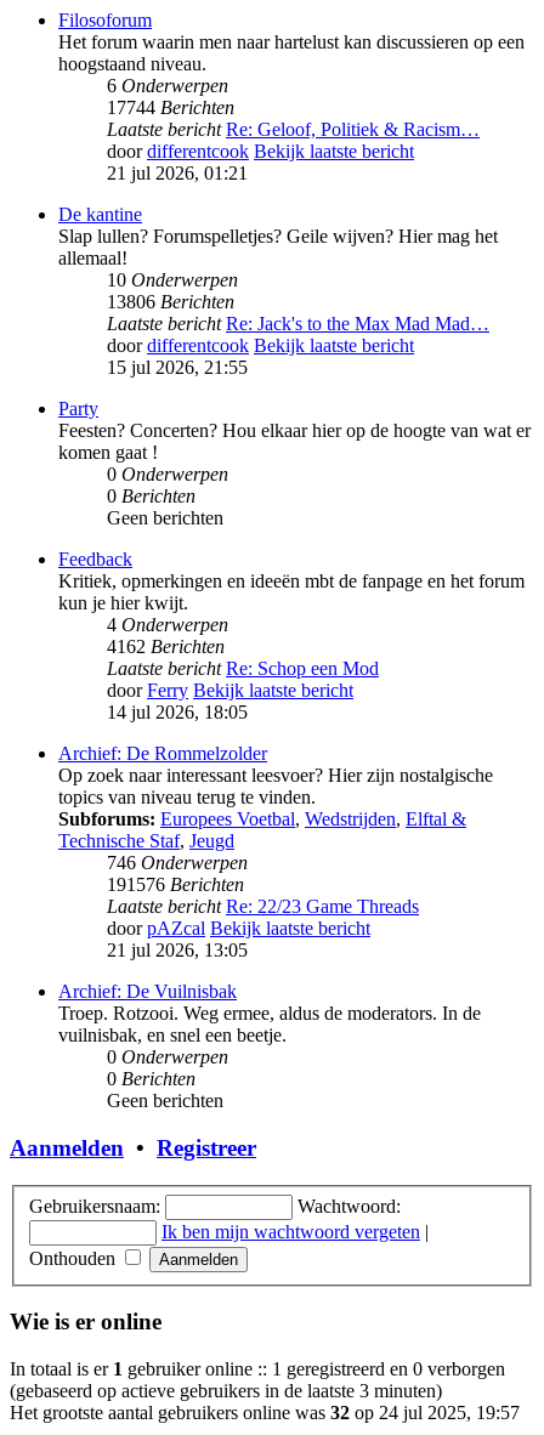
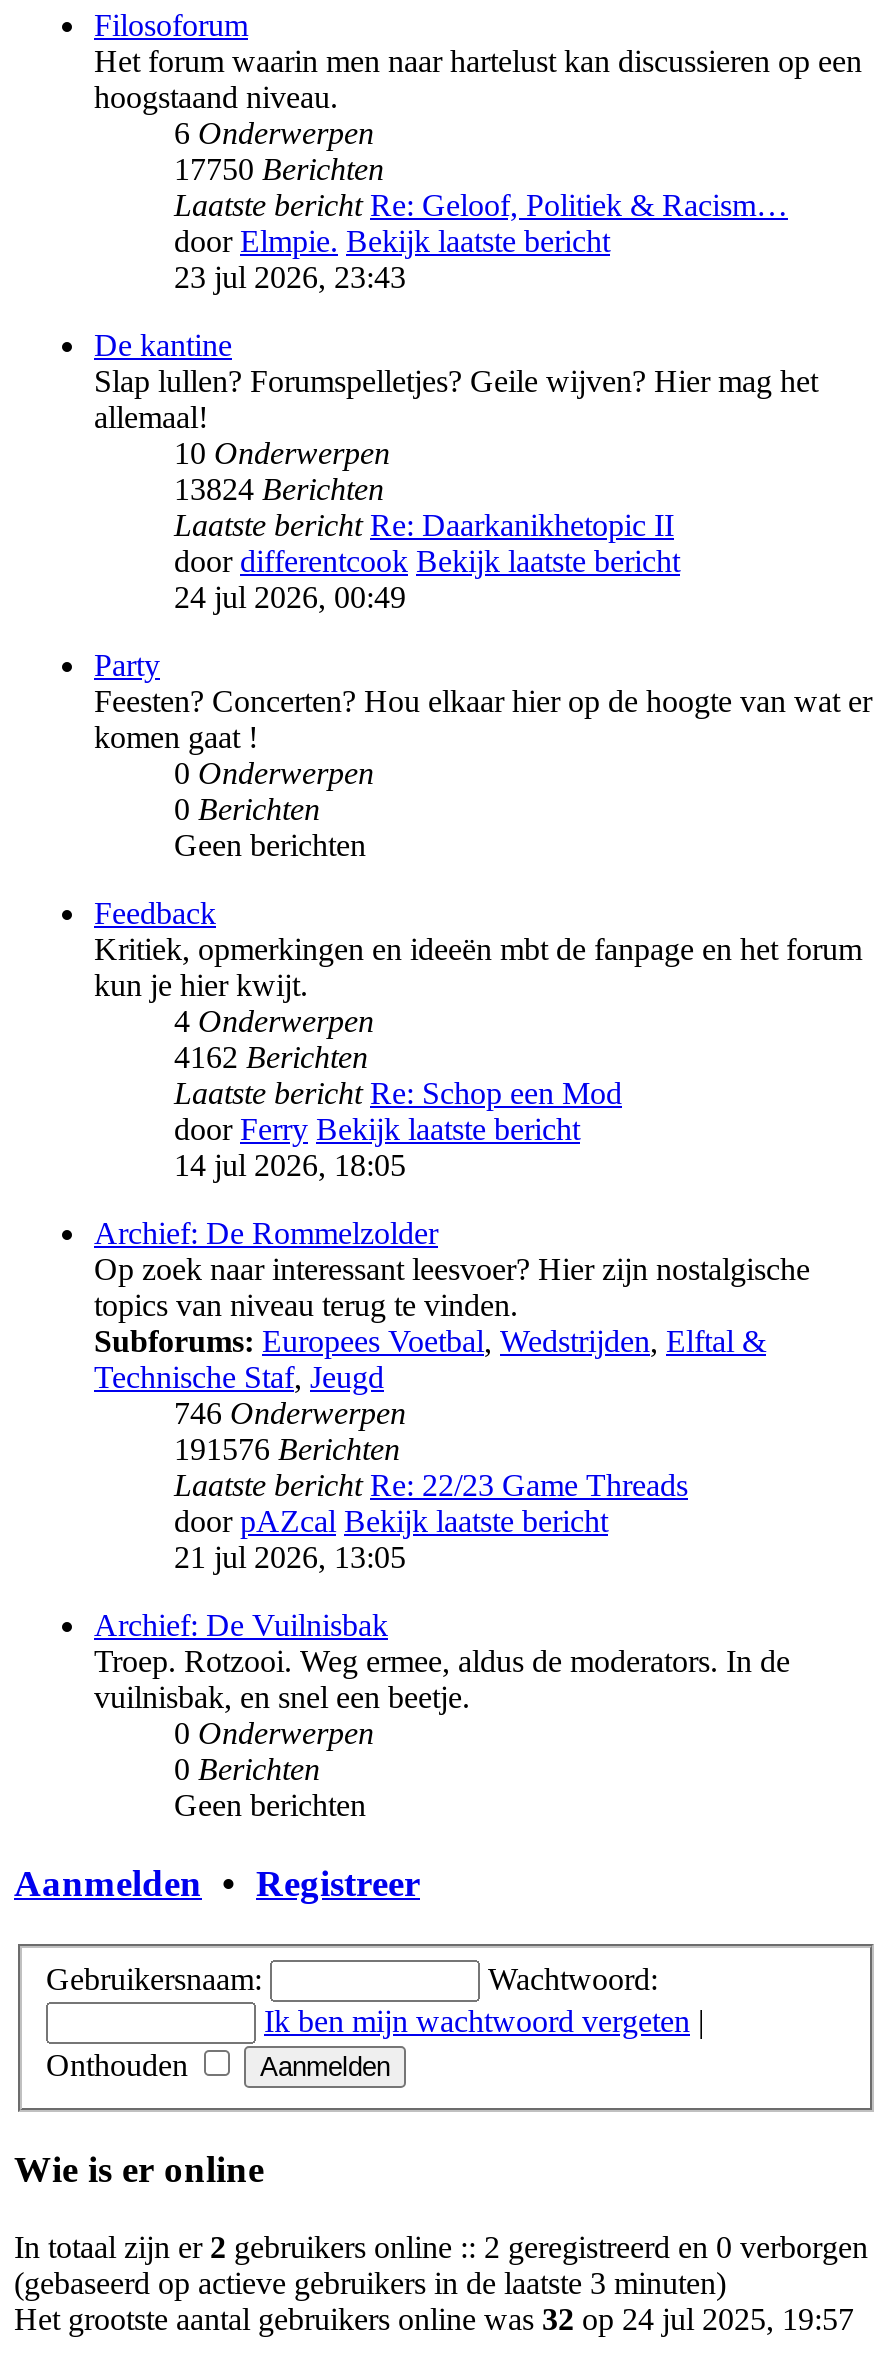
- 17744 Berichten
+ 17750 Berichten

- door differentcook Bekijk laatste bericht
+ door Elmpie. Bekijk laatste bericht

- 21 jul 2026, 01:21
+ 23 jul 2026, 23:43

- 13806 Berichten
- Laatste bericht Re: Jack's to the Max Mad Mad…
+ 13824 Berichten
+ Laatste bericht Re: Daarkanikhetopic II

- 15 jul 2026, 21:55
+ 24 jul 2026, 00:49

- In totaal is er 1 gebruiker online :: 1 geregistreerd en 0 verborgen
+ In totaal zijn er 2 gebruikers online :: 2 geregistreerd en 0 verborgen
